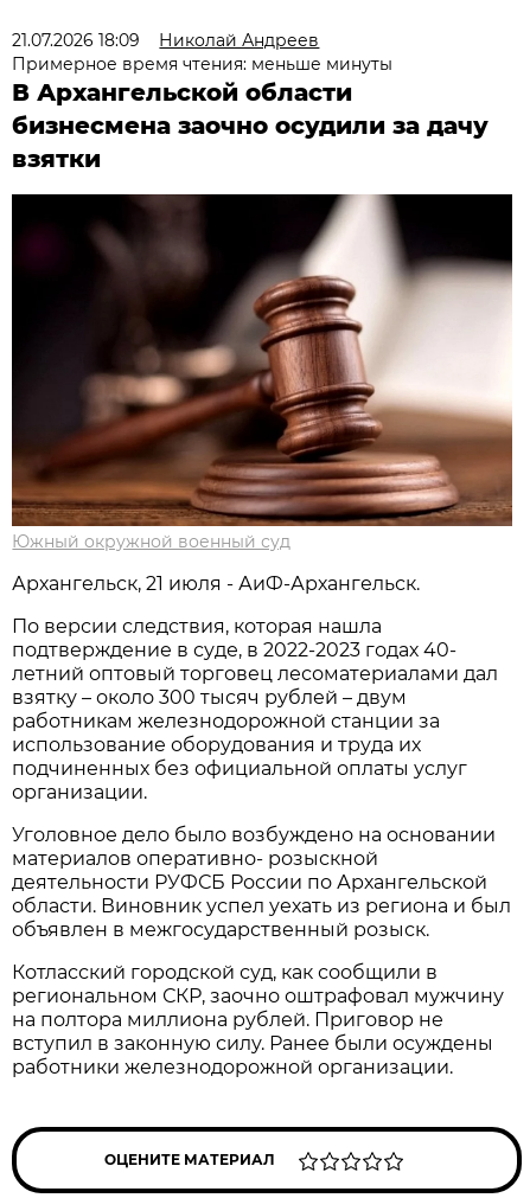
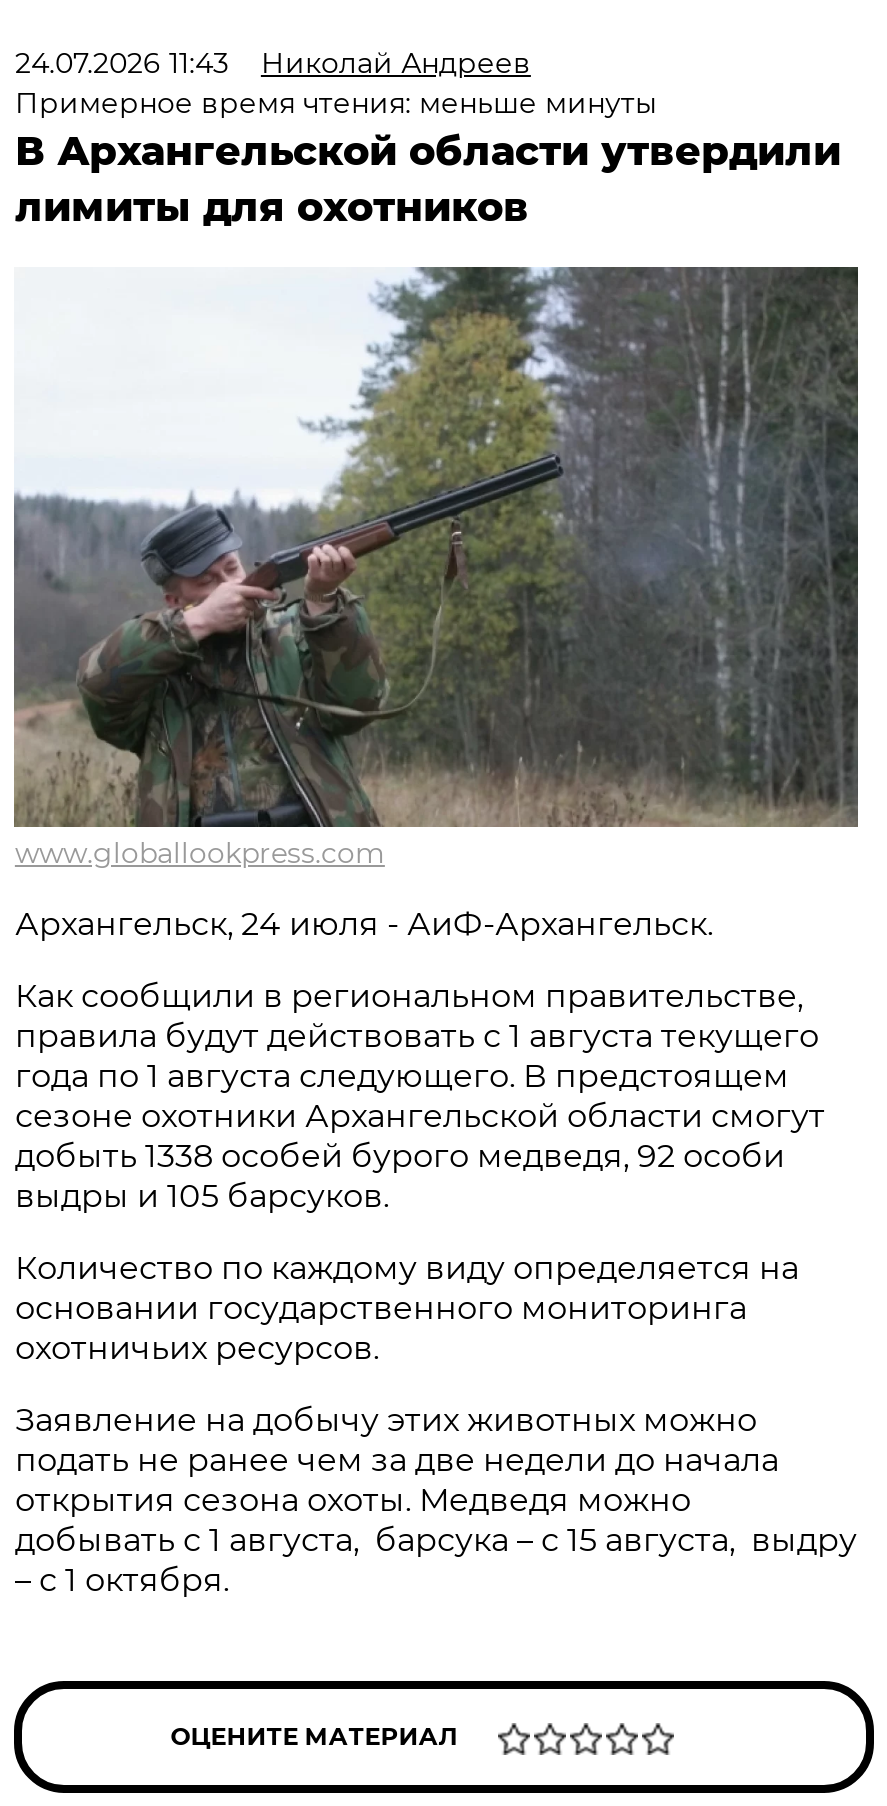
- 21.07.2026 18:09 Николай Андреев
+ 24.07.2026 11:43 Николай Андреев

- В Архангельской области
- бизнесмена заочно осудили за дачу
- взятки
+ В Архангельской области утвердили
+ лимиты для охотников

- [image]
- Южный окружной военный суд
+ [image]
+ www.globallookpress.com

- Архангельск, 21 июля - АиФ-Архангельск.
+ Архангельск, 24 июля - АиФ-Архангельск.

- По версии следствия, которая нашла
- подтверждение в суде, в 2022-2023 годах 40-
- летний оптовый торговец лесоматериалами дал
- взятку – около 300 тысяч рублей – двум
- работникам железнодорожной станции за
- использование оборудования и труда их
- подчиненных без официальной оплаты услуг
- организации.
+ Как сообщили в региональном правительстве,
+ правила будут действовать с 1 августа текущего
+ года по 1 августа следующего. В предстоящем
+ сезоне охотники Архангельской области смогут
+ добыть 1338 особей бурого медведя, 92 особи
+ выдры и 105 барсуков.

- Уголовное дело было возбуждено на основании
- материалов оперативно- розыскной
- деятельности РУФСБ России по Архангельской
- области. Виновник успел уехать из региона и был
- объявлен в межгосударственный розыск.
+ Количество по каждому виду определяется на
+ основании государственного мониторинга
+ охотничьих ресурсов.

- Котласский городской суд, как сообщили в
- региональном СКР, заочно оштрафовал мужчину
- на полтора миллиона рублей. Приговор не
- вступил в законную силу. Ранее были осуждены
- работники железнодорожной организации.
+ Заявление на добычу этих животных можно
+ подать не ранее чем за две недели до начала
+ открытия сезона охоты. Медведя можно
+ добывать с 1 августа, барсука – с 15 августа, выдру
+ – с 1 октября.
